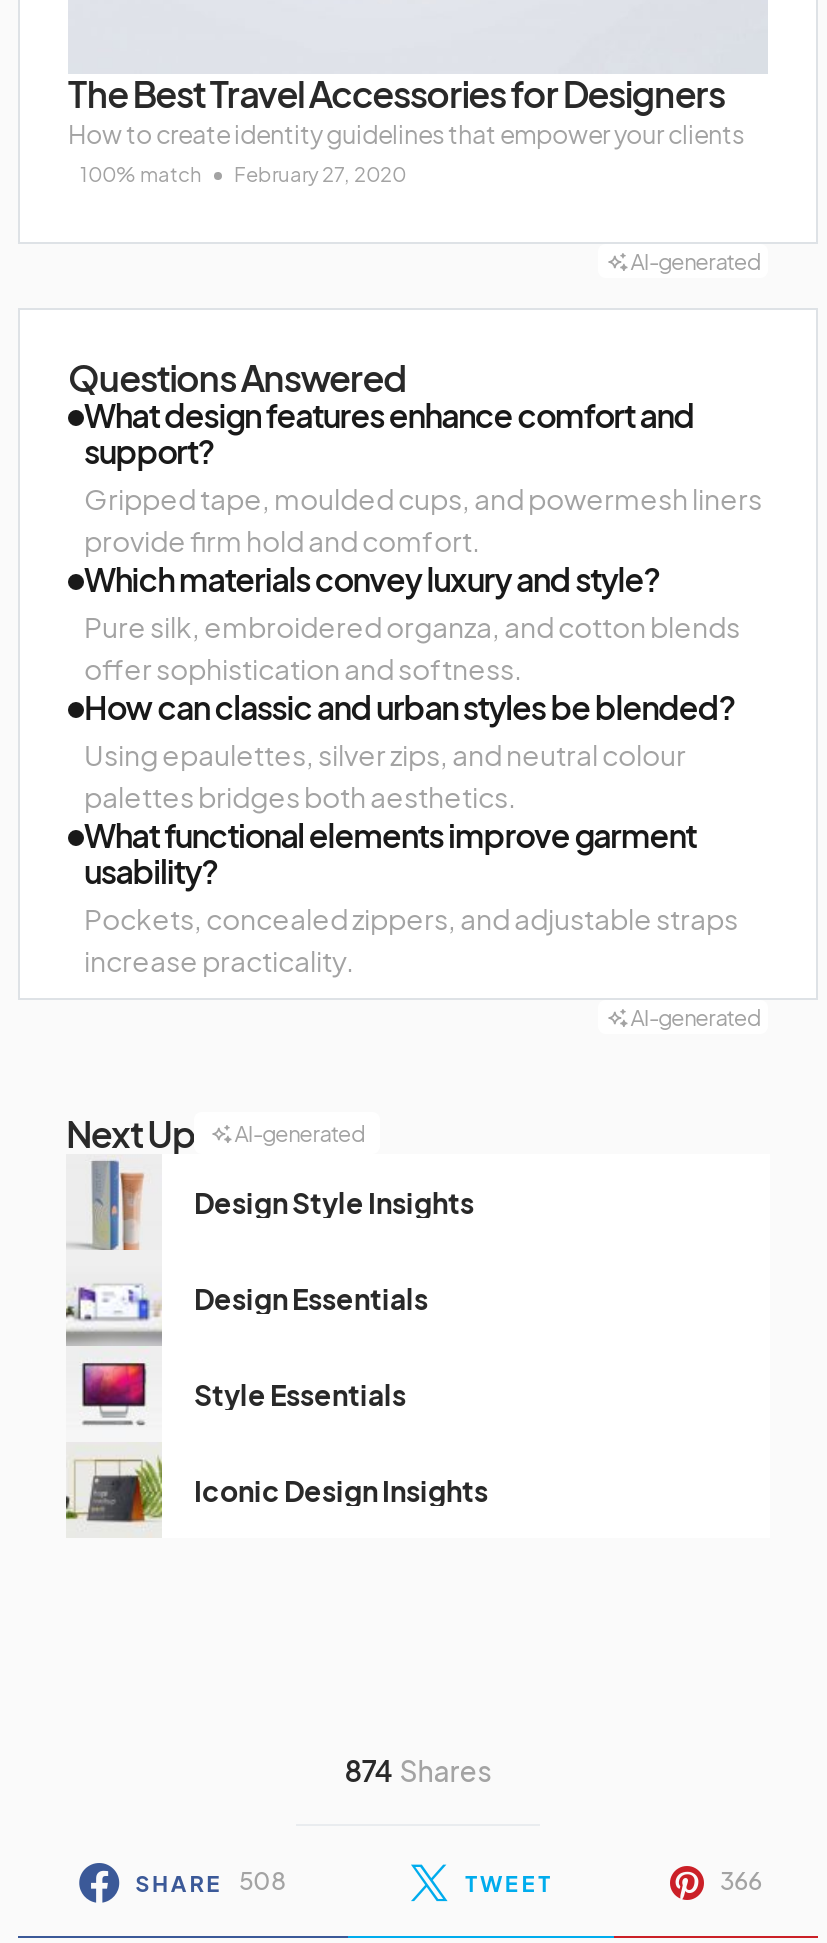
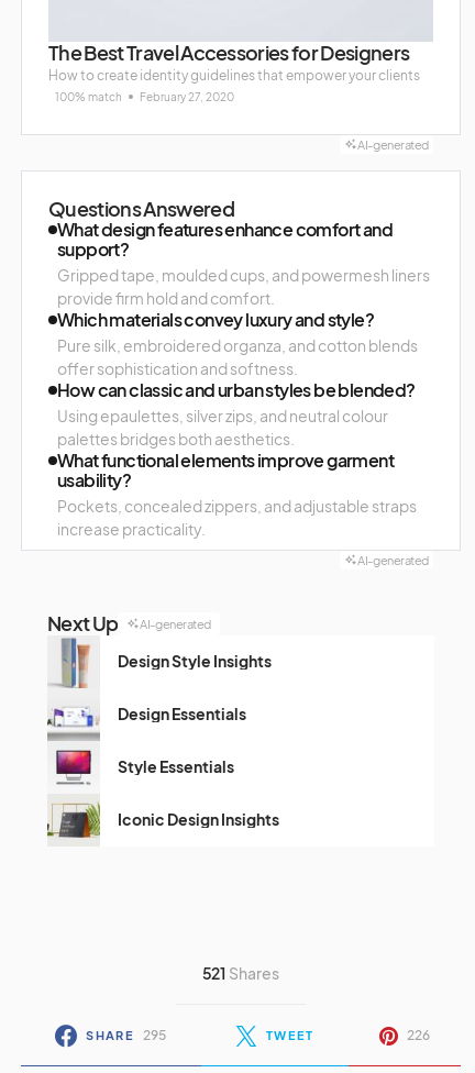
- 874 Shares
+ 521 Shares

- SHARE 508
+ SHARE 295

- 366
+ 226
